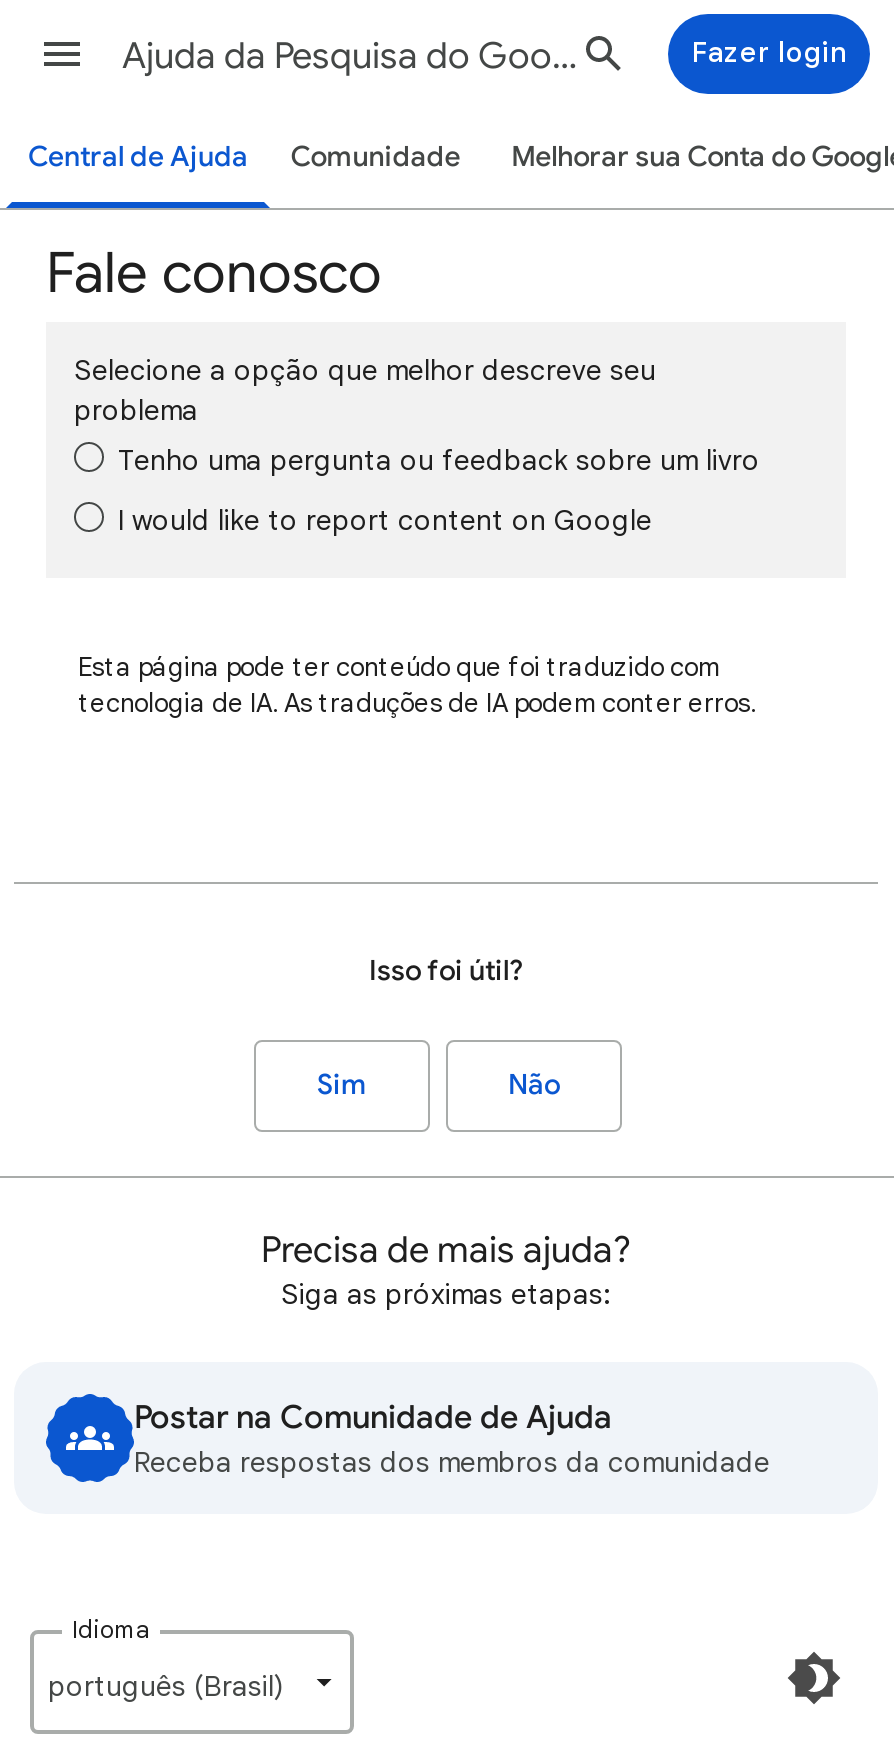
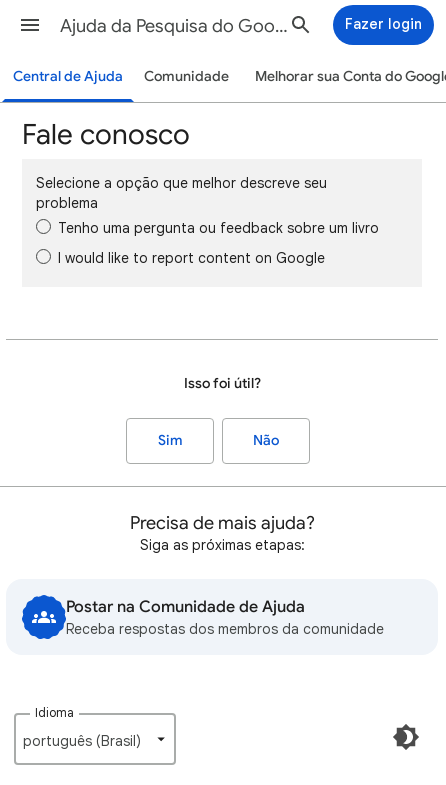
- Esta página pode ter conteúdo que foi traduzido com
- tecnologia de IA. As traduções de IA podem conter erros.
